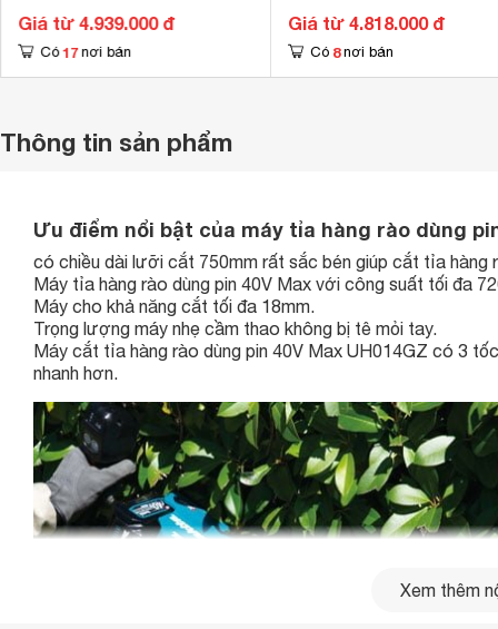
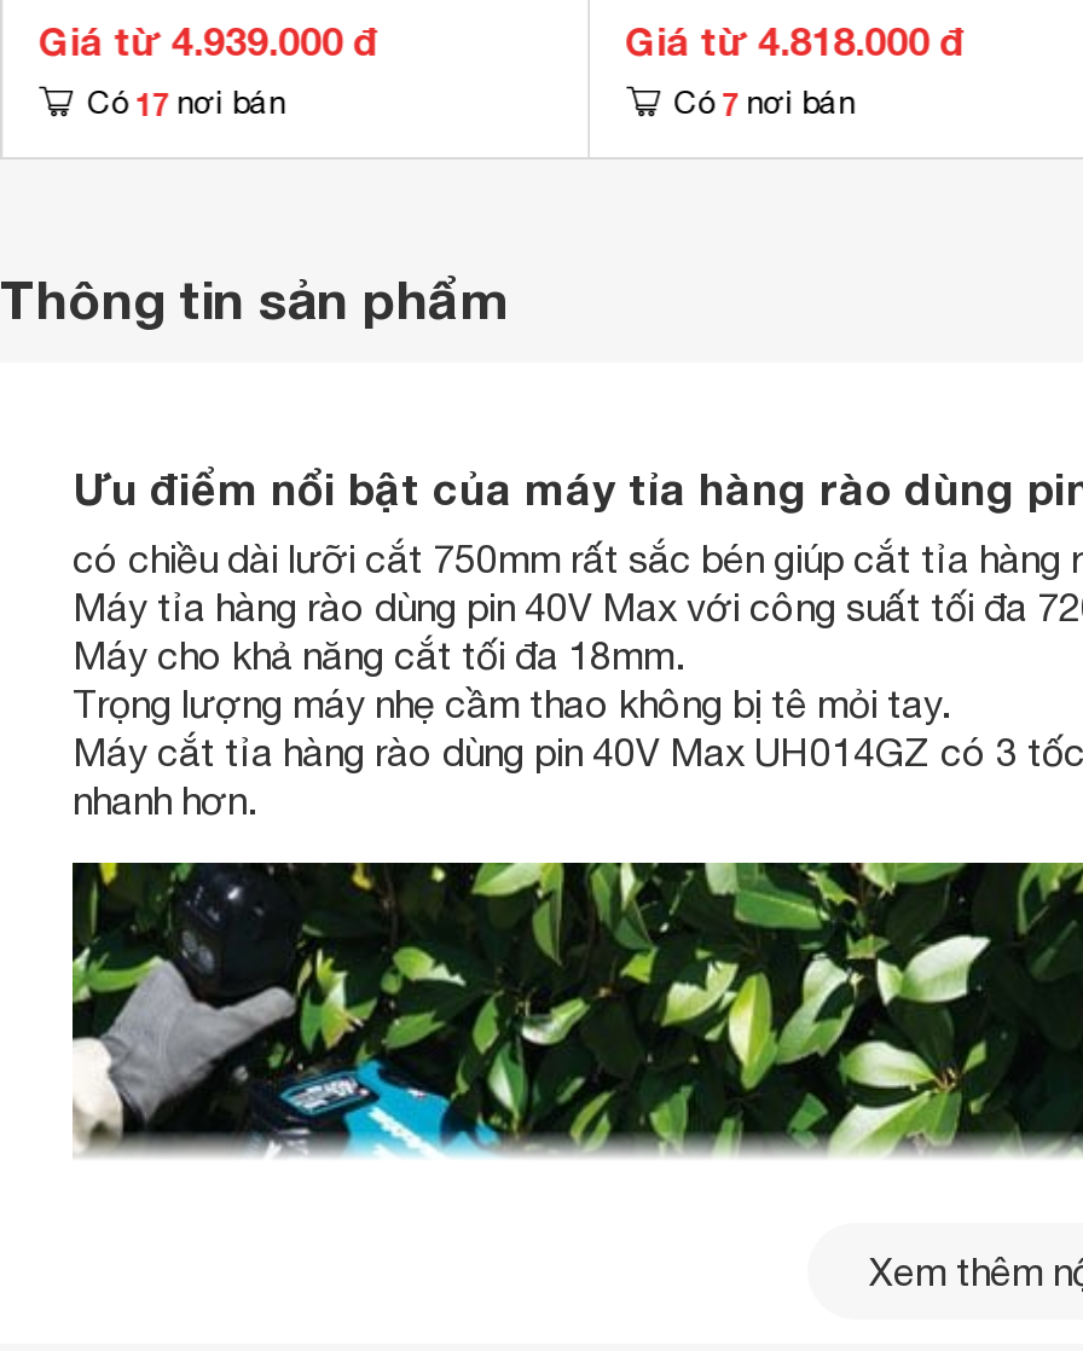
- Có 8 nơi bán
+ Có 7 nơi bán
